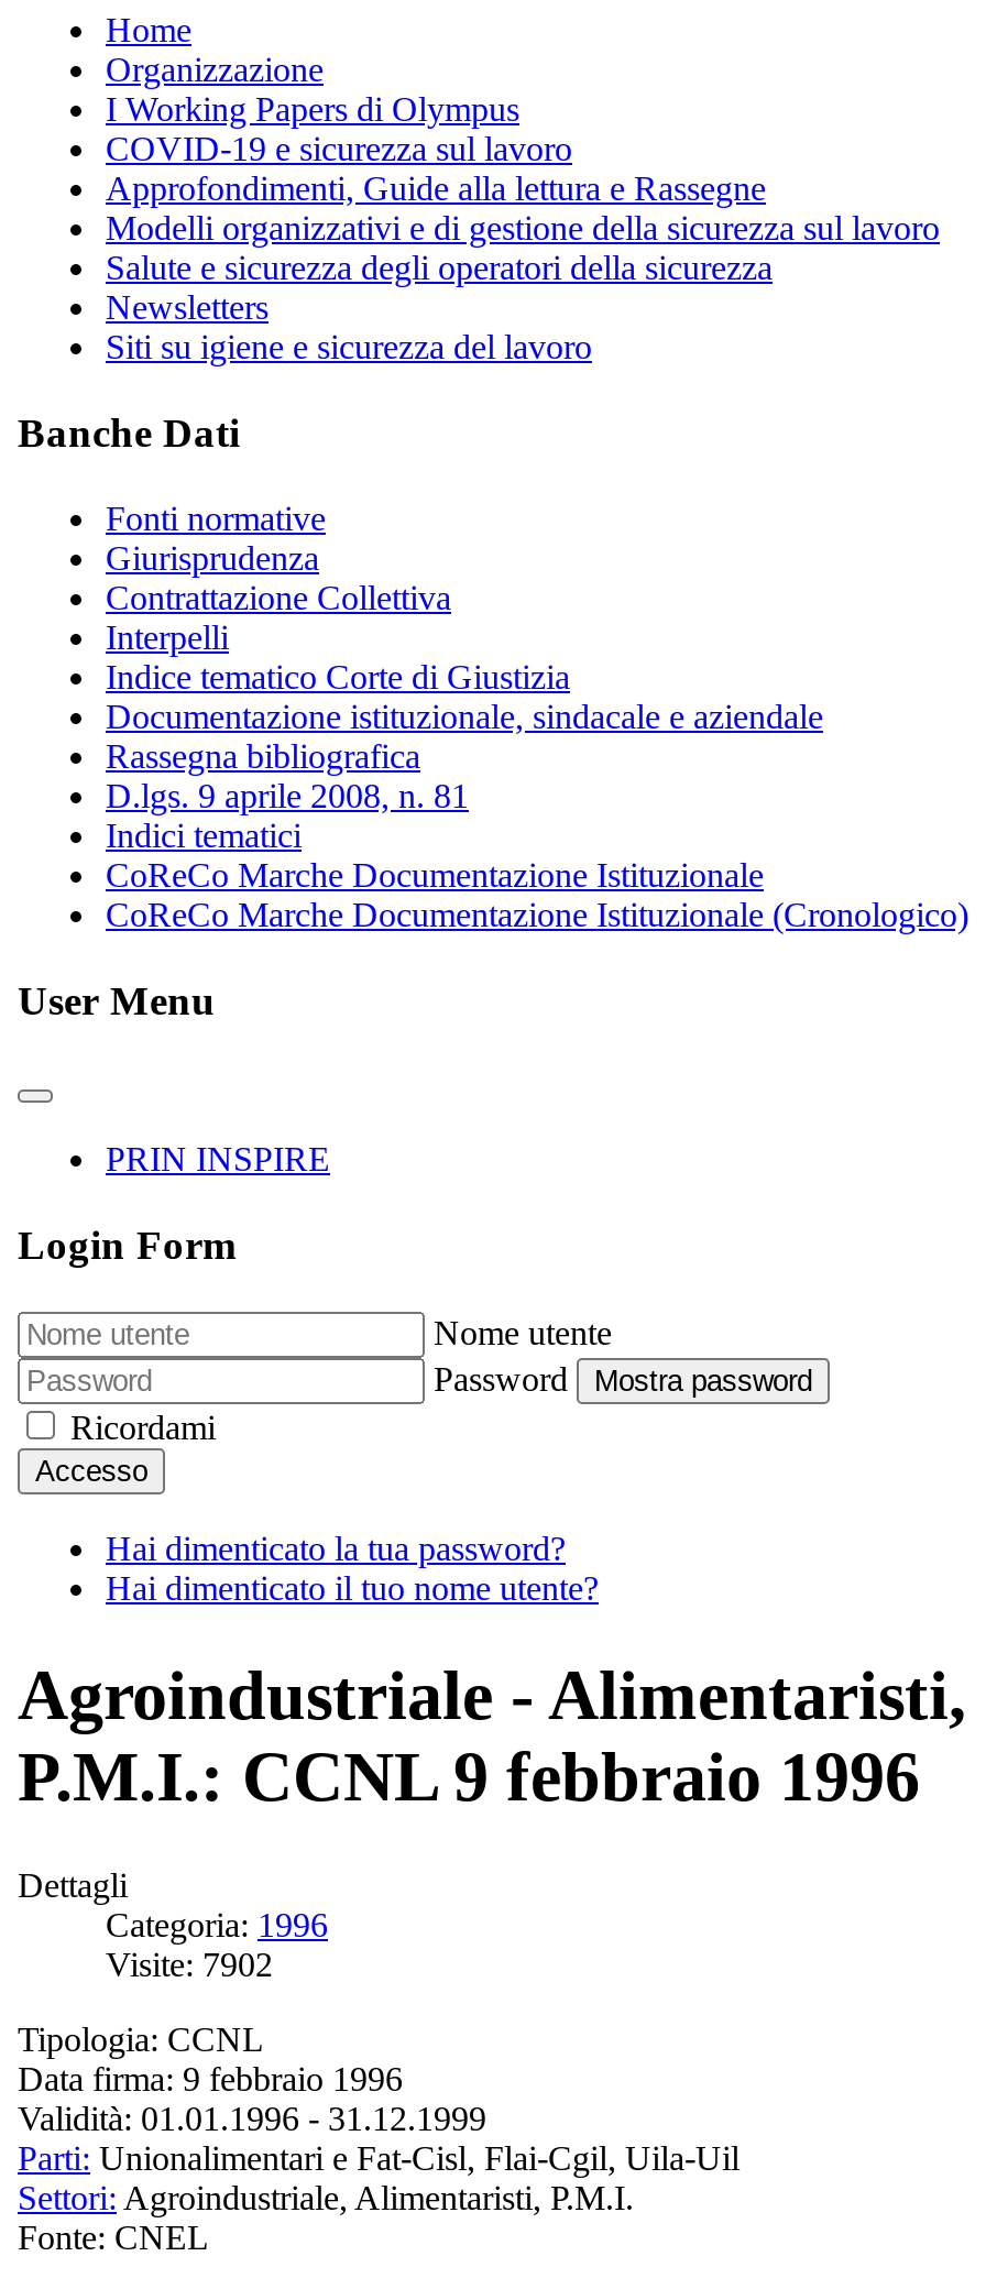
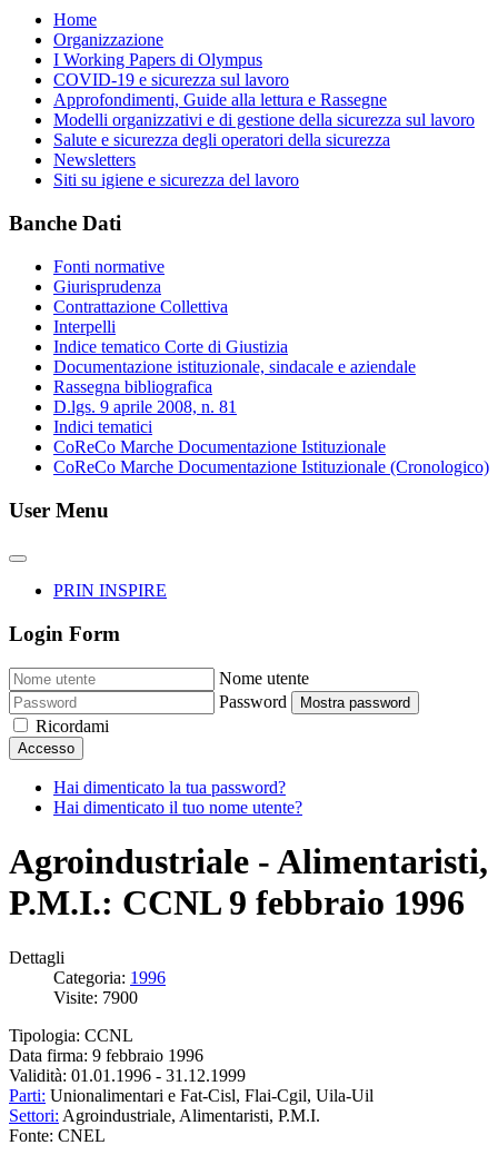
- Visite: 7902
+ Visite: 7900
